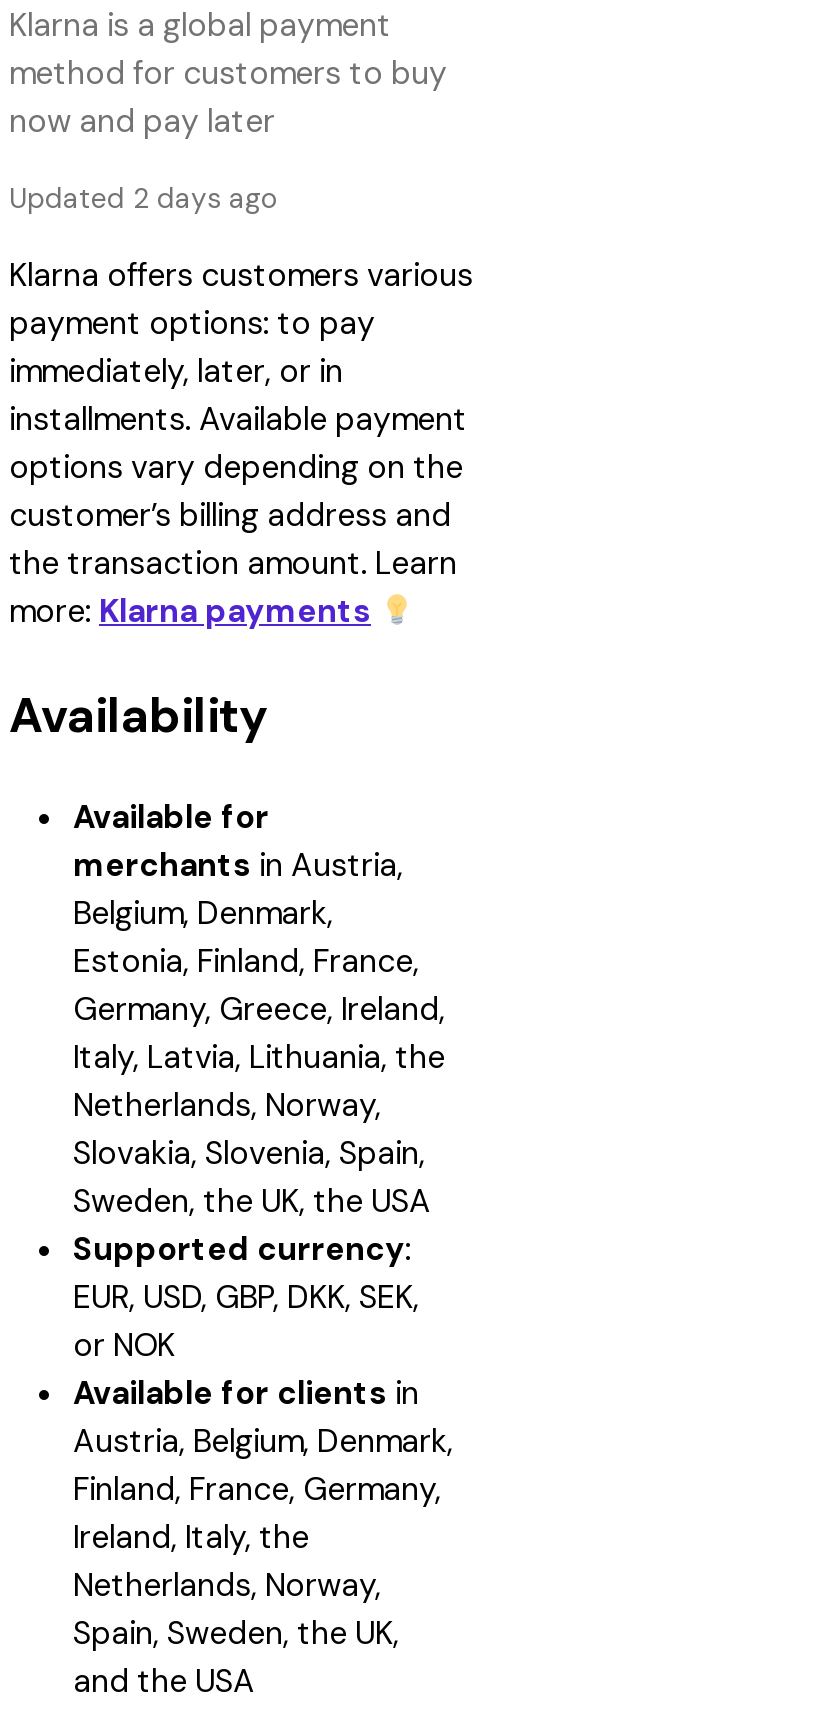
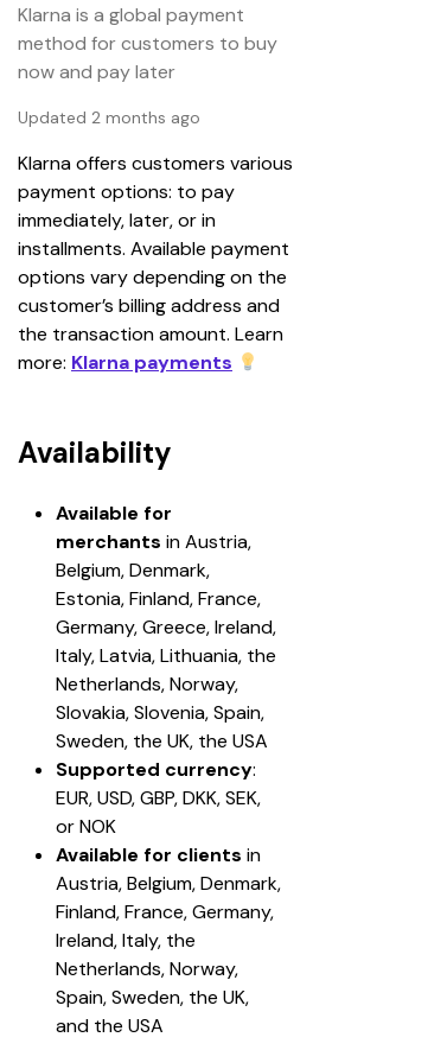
- Updated 2 days ago
+ Updated 2 months ago
